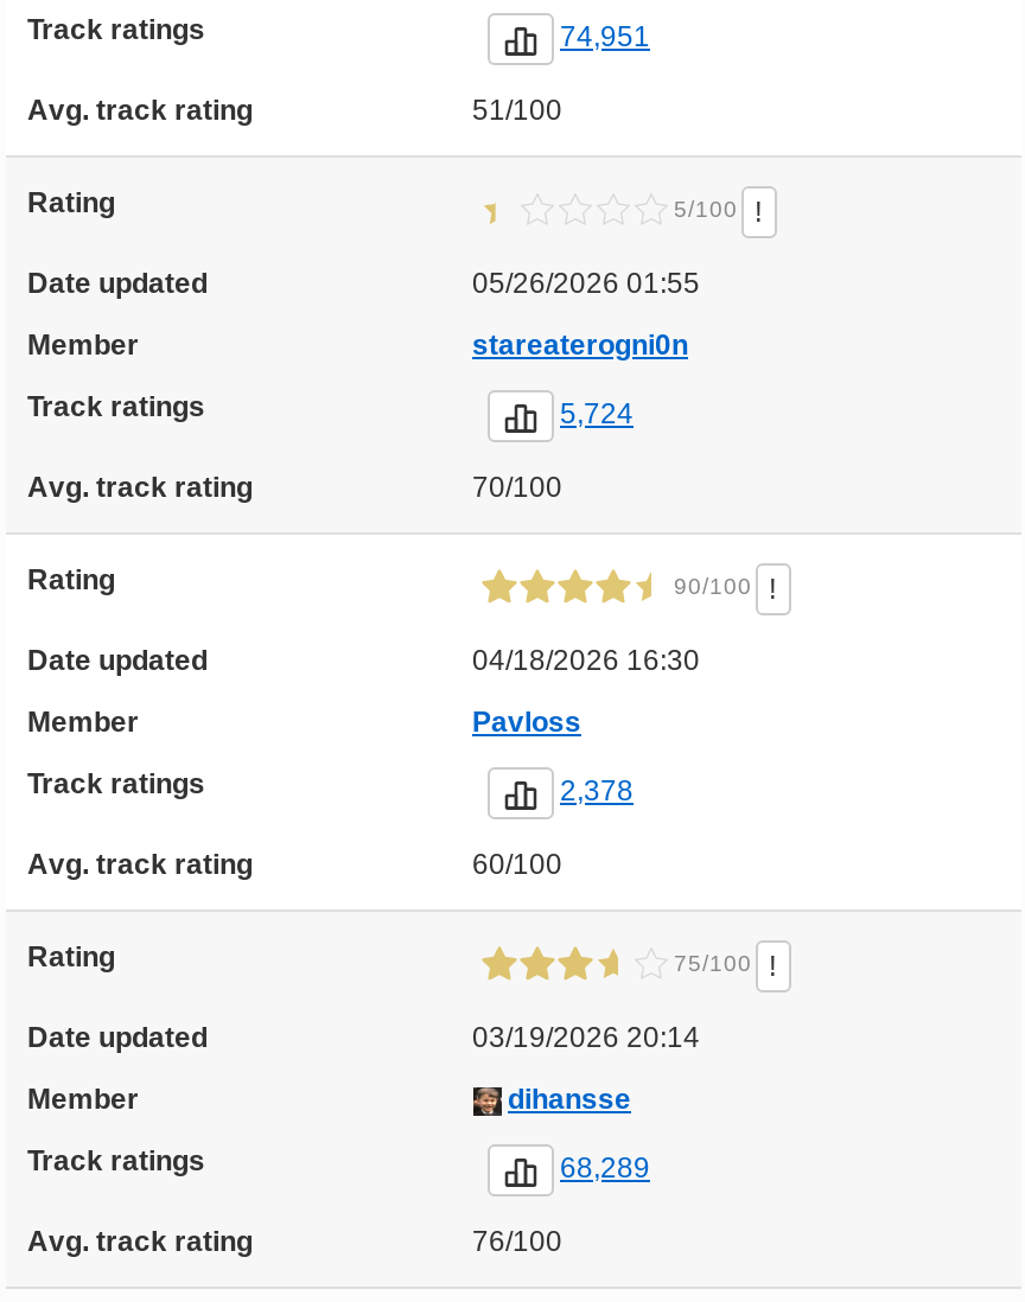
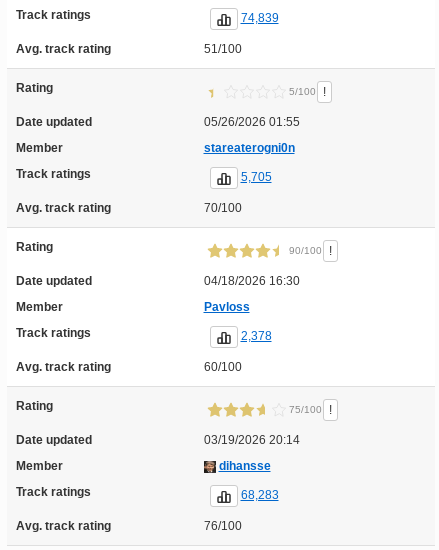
- 74,951
+ 74,839

- 5,724
+ 5,705

- 68,289
+ 68,283
